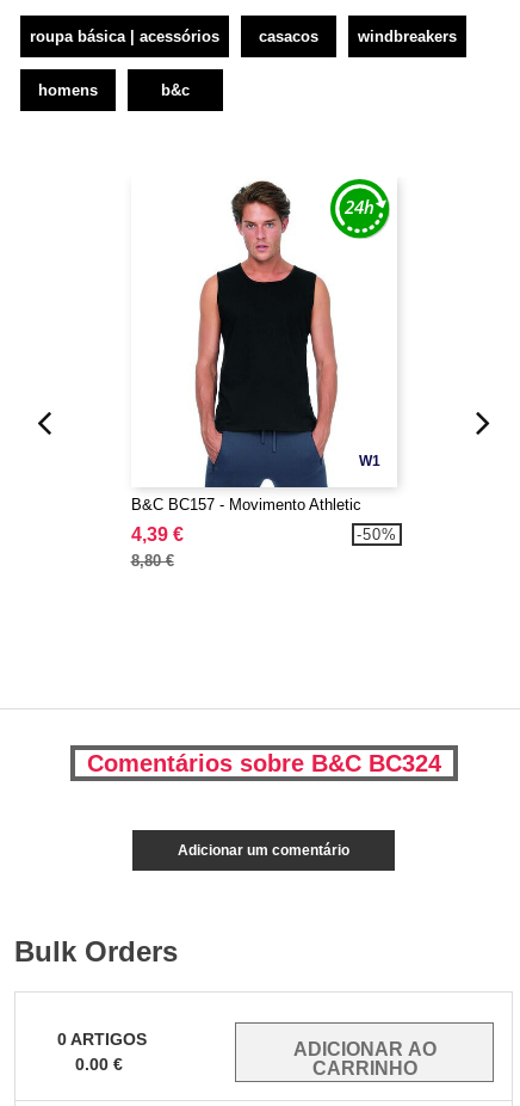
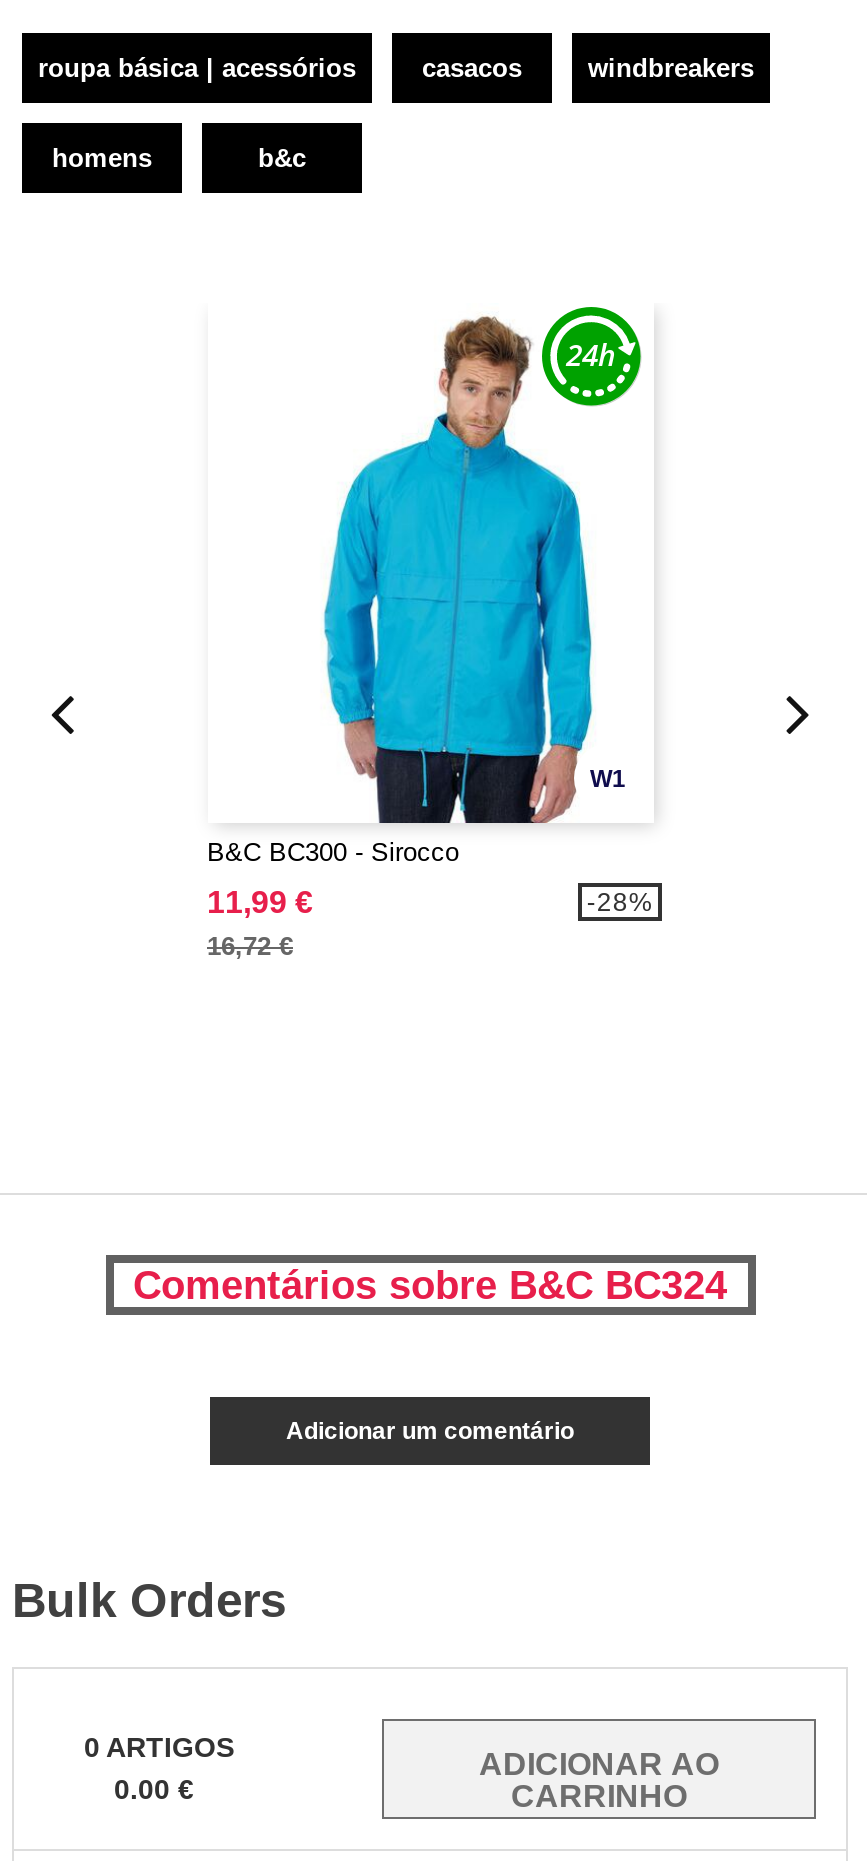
- [image]
- B&C BC157 - Movimento Athletic
+ [image]
+ B&C BC300 - Sirocco

- 4,39 €
- 8,80 €
+ 11,99 €
+ 16,72 €

- -50%
+ -28%
